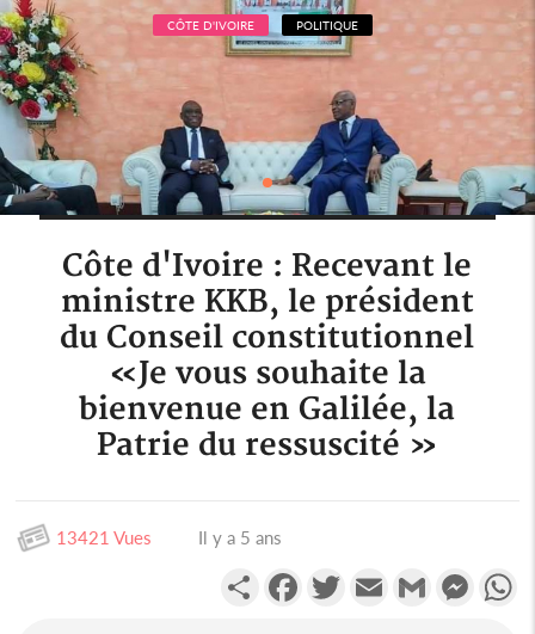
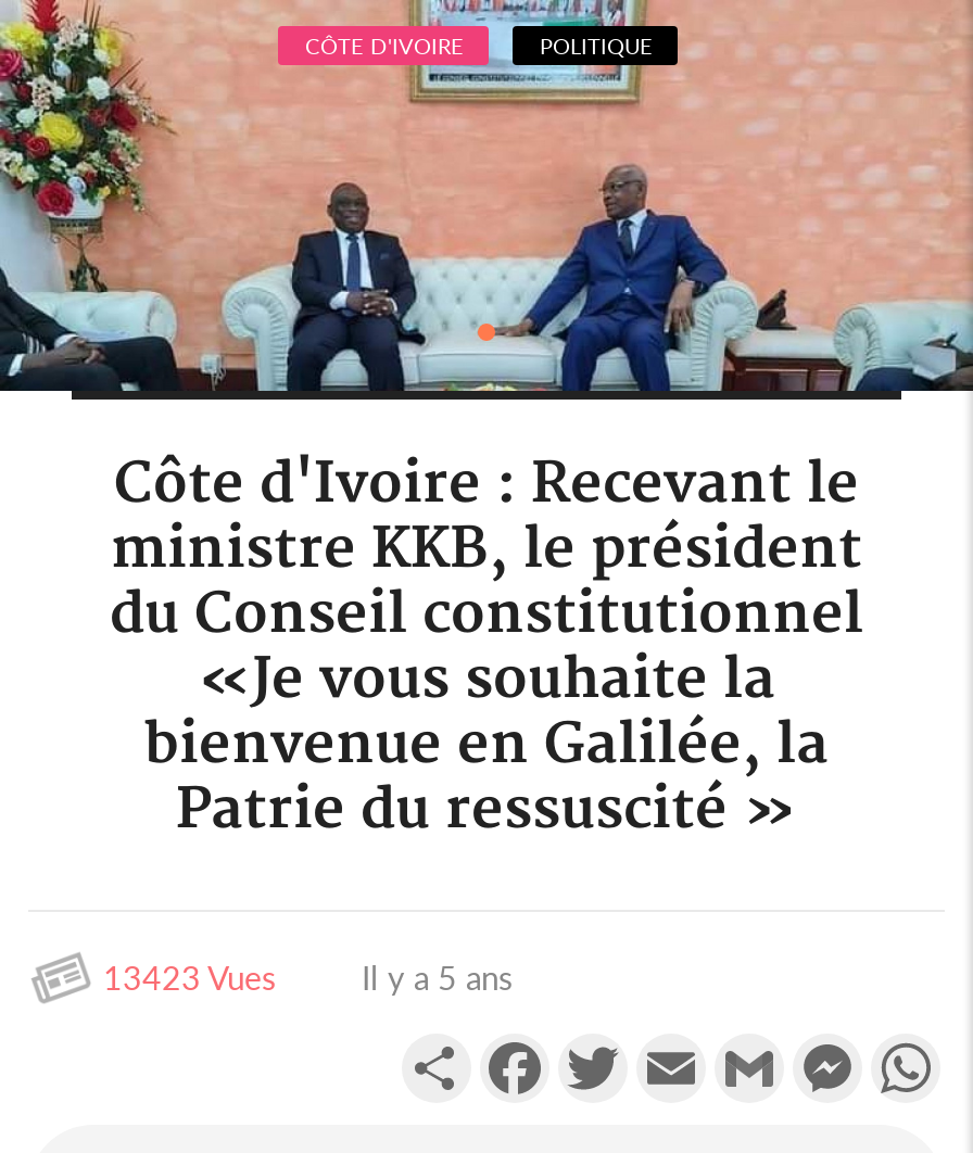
- 13421 Vues Il y a 5 ans
+ 13423 Vues Il y a 5 ans
